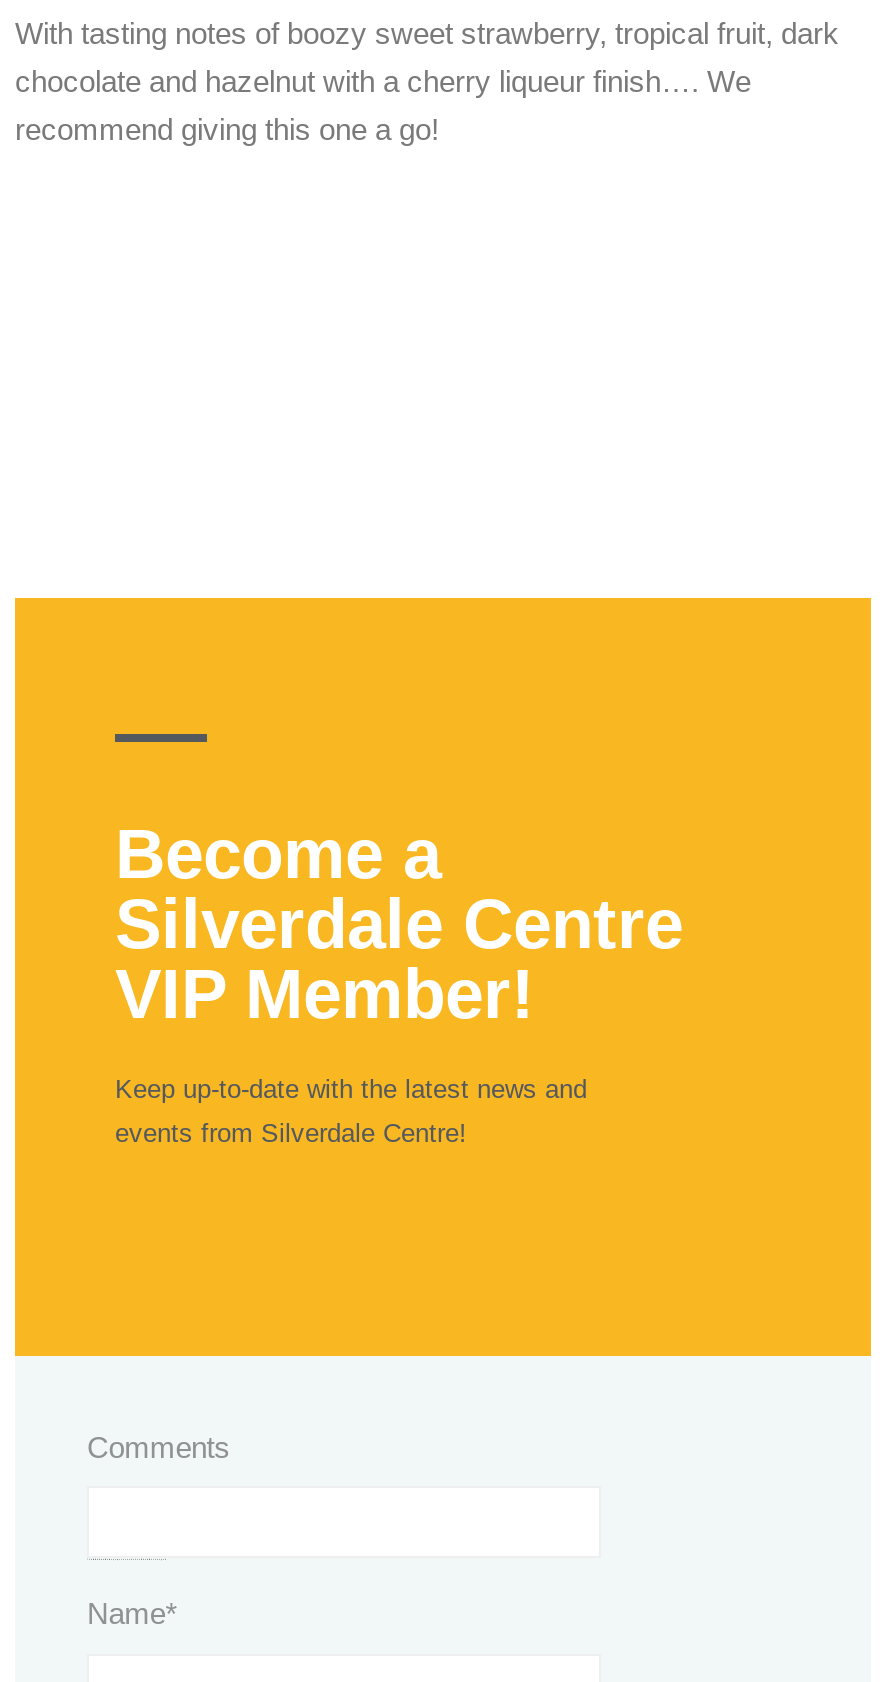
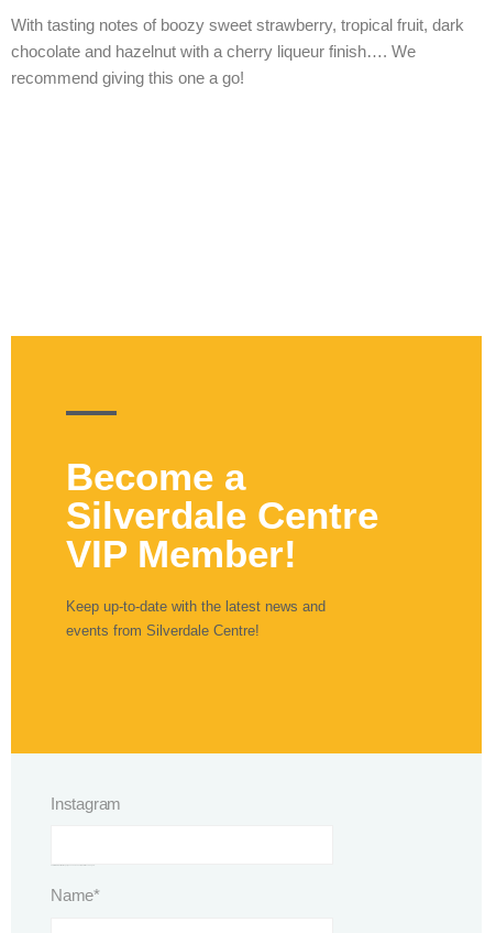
- Comments
+ Instagram
